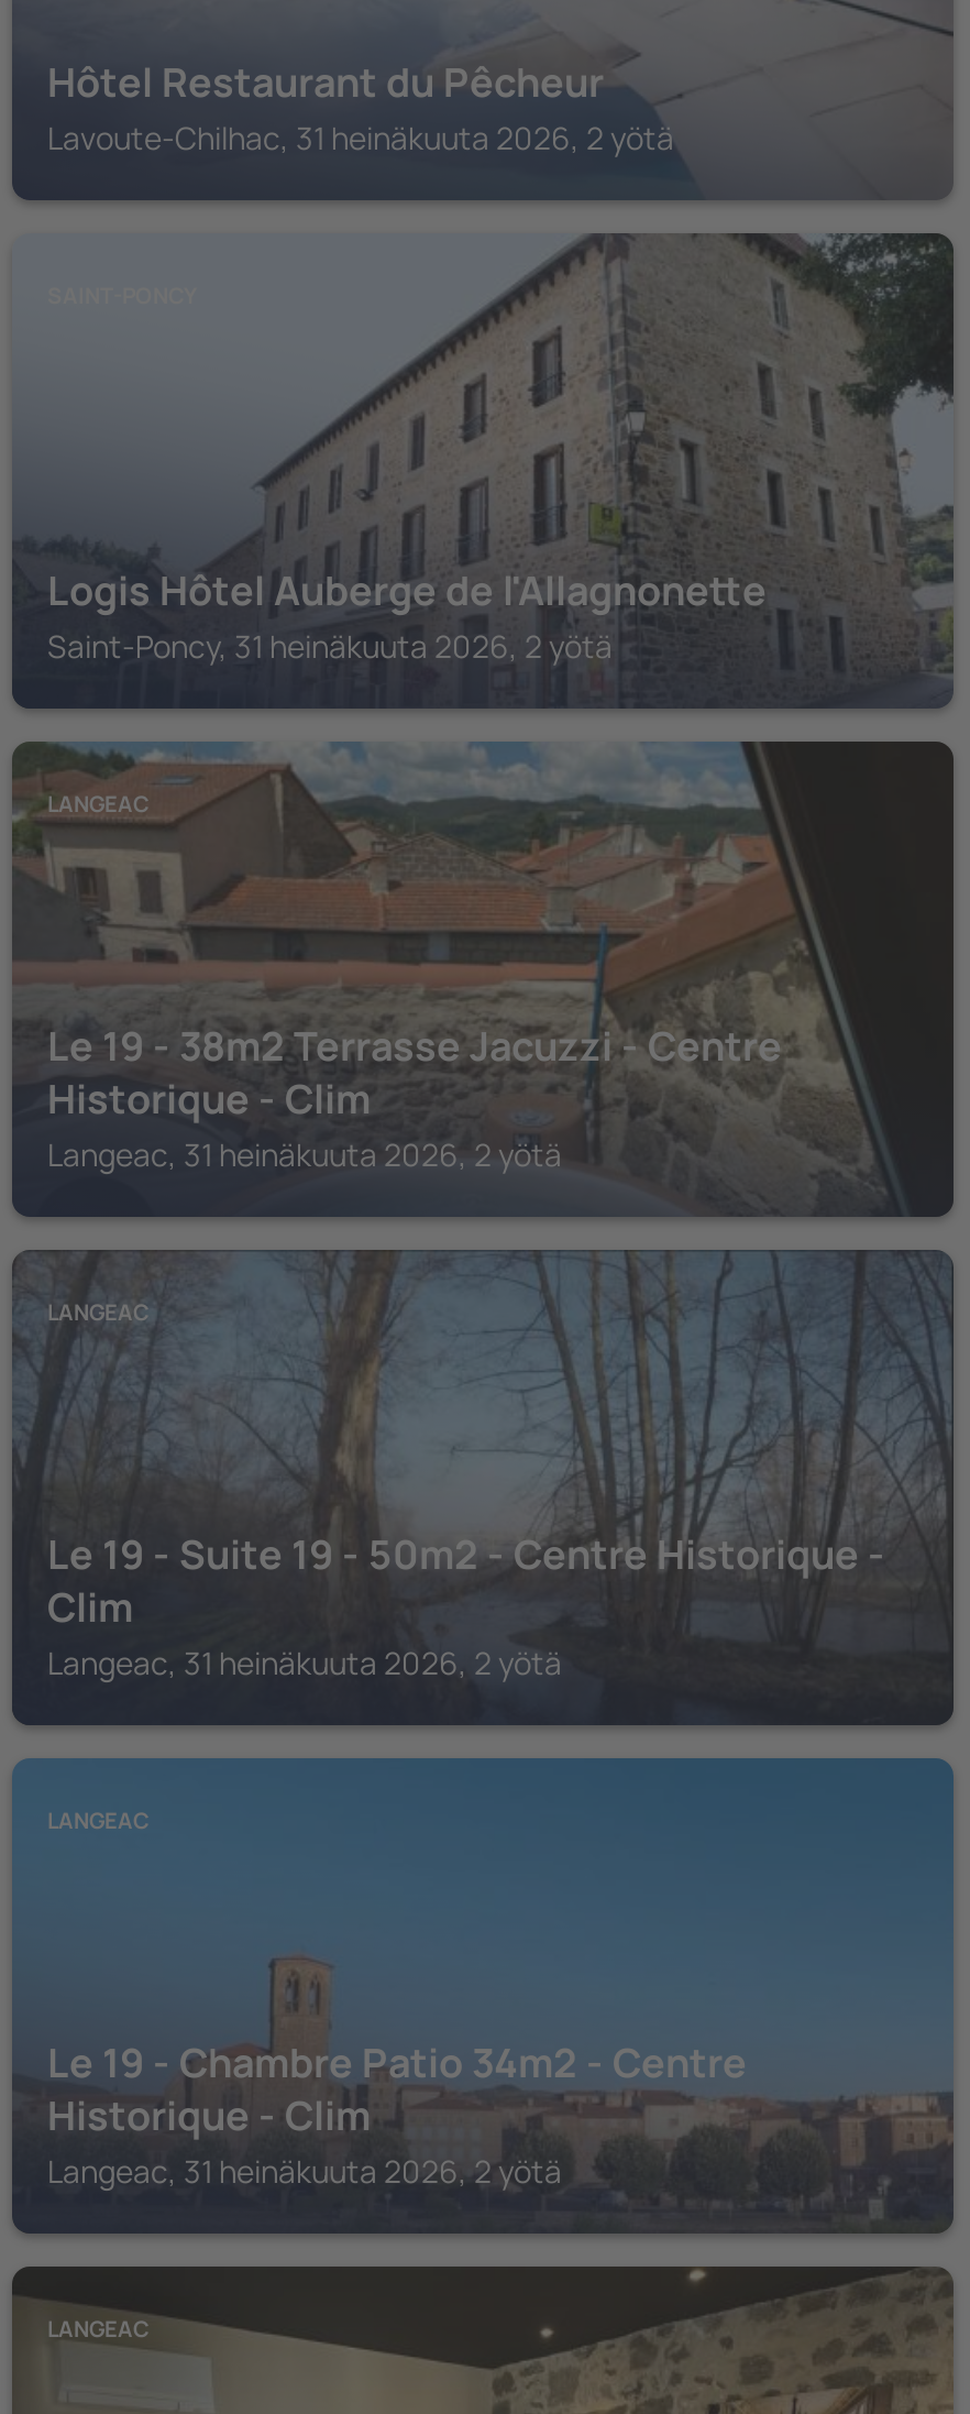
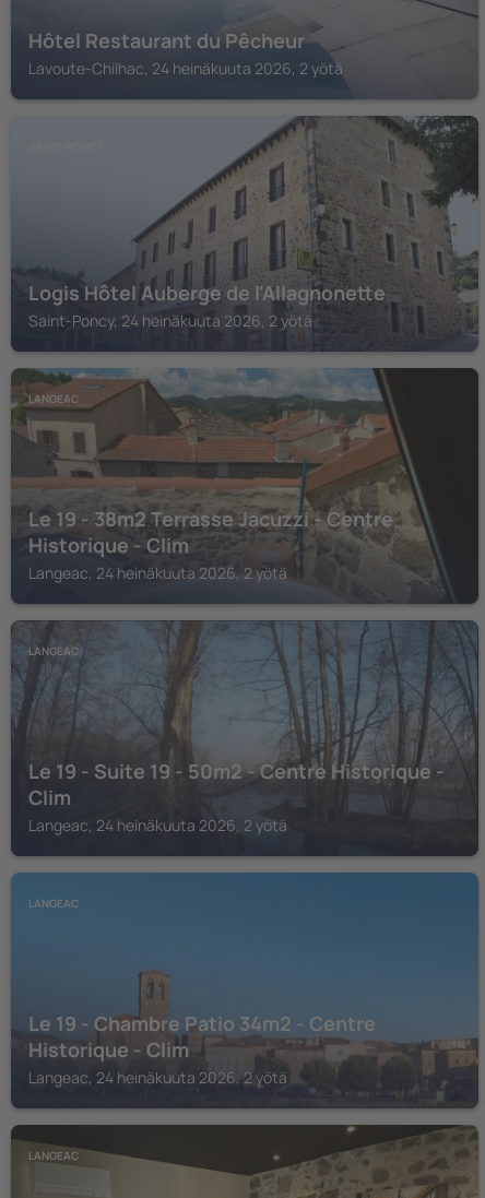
- Lavoute-Chilhac, 31 heinäkuuta 2026, 2 yötä
+ Lavoute-Chilhac, 24 heinäkuuta 2026, 2 yötä

- Saint-Poncy, 31 heinäkuuta 2026, 2 yötä
+ Saint-Poncy, 24 heinäkuuta 2026, 2 yötä

- Langeac, 31 heinäkuuta 2026, 2 yötä
+ Langeac, 24 heinäkuuta 2026, 2 yötä

- Langeac, 31 heinäkuuta 2026, 2 yötä
+ Langeac, 24 heinäkuuta 2026, 2 yötä

- Langeac, 31 heinäkuuta 2026, 2 yötä
+ Langeac, 24 heinäkuuta 2026, 2 yötä
